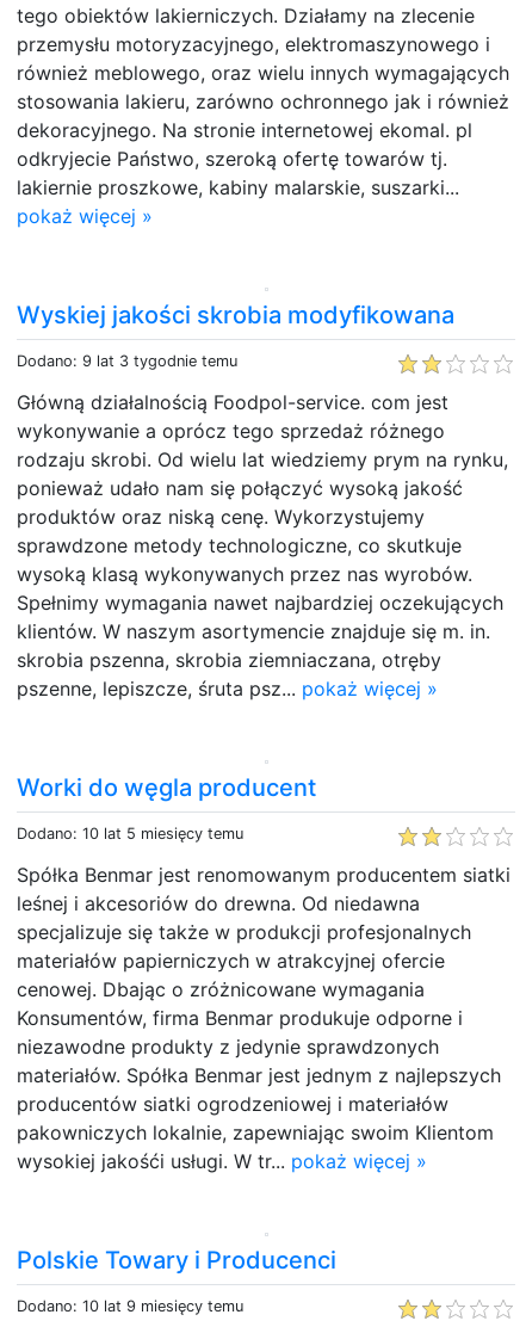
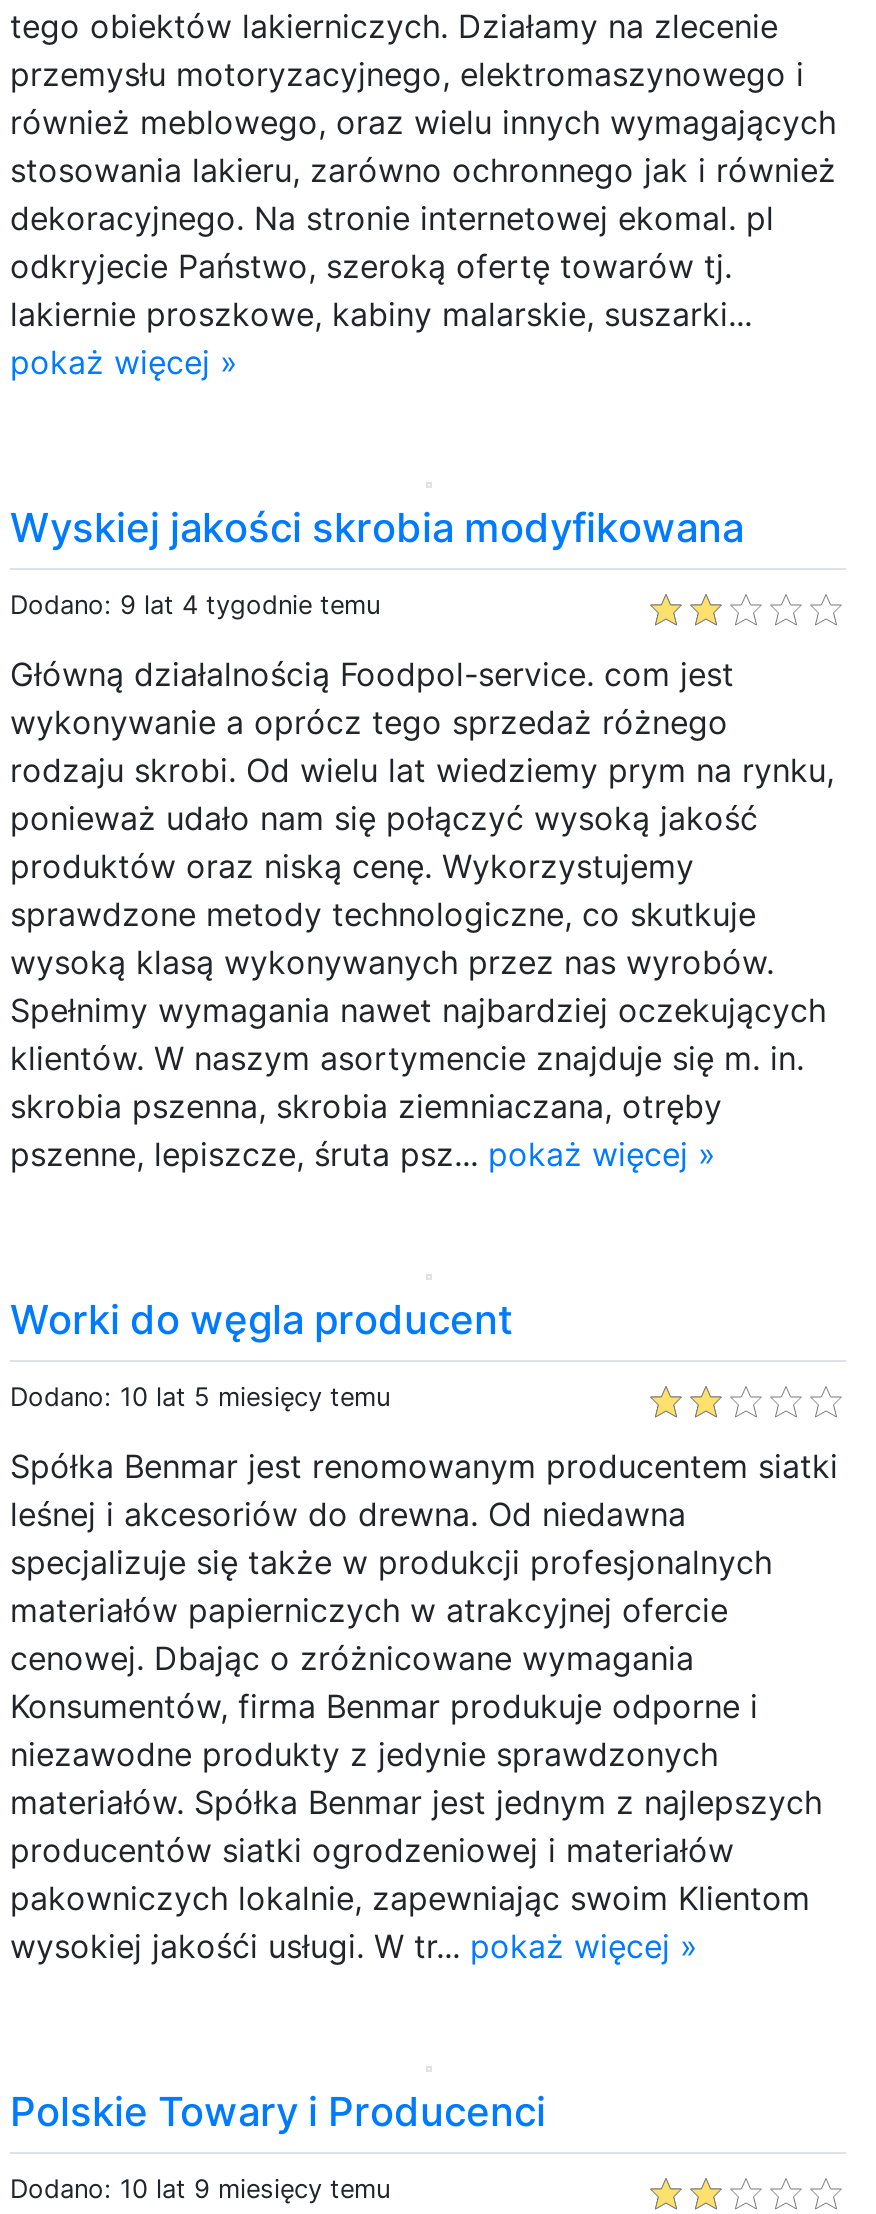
- Dodano: 9 lat 3 tygodnie temu
+ Dodano: 9 lat 4 tygodnie temu
